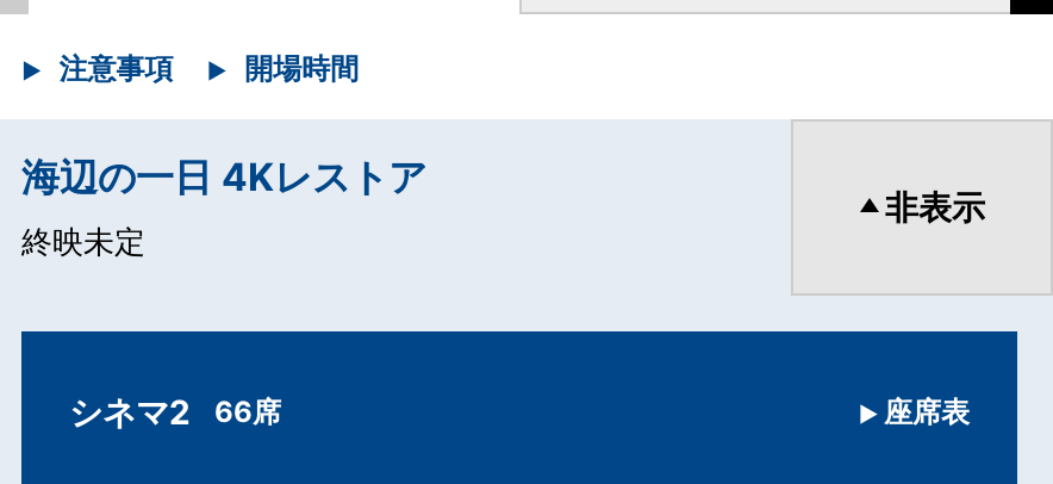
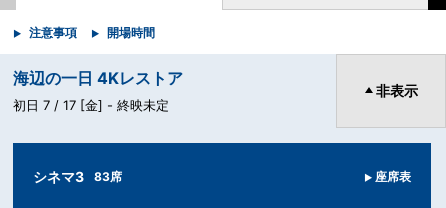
- 終映未定
+ 初日 7 / 17 [金] -終映未定

- シネマ2
+ シネマ3

- 66席
+ 83席
